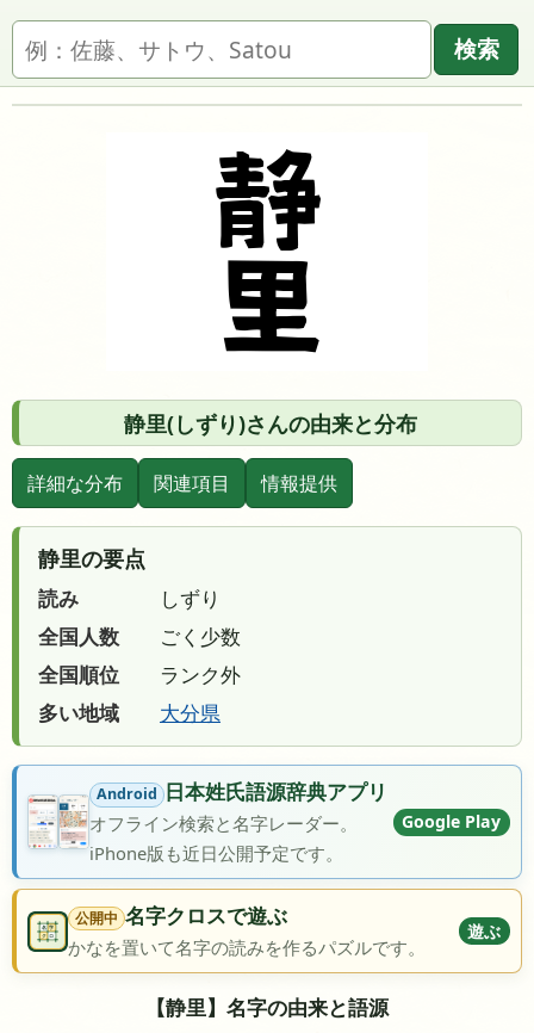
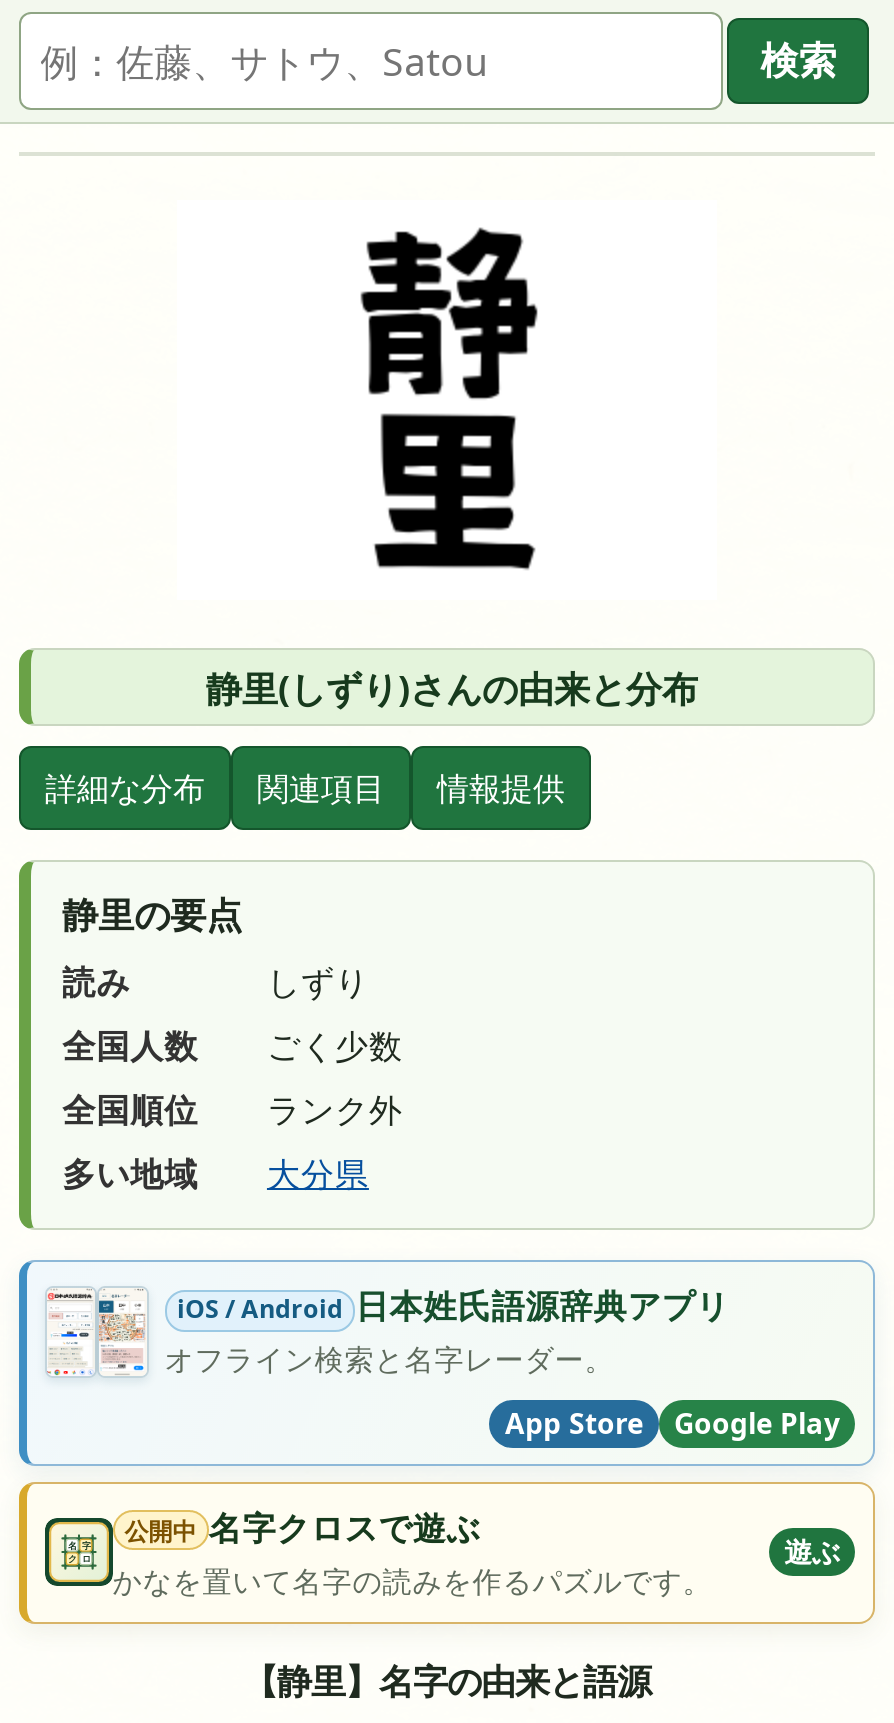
- [image]
- Android 日本姓氏語源辞典アプリ
+ [image]
+ iOS / Android 日本姓氏語源辞典アプリ

moved down: Google Play

- iPhone版も近日公開予定です。
+ App Store
